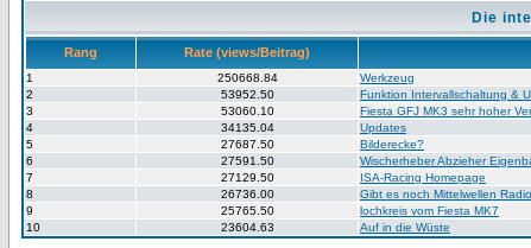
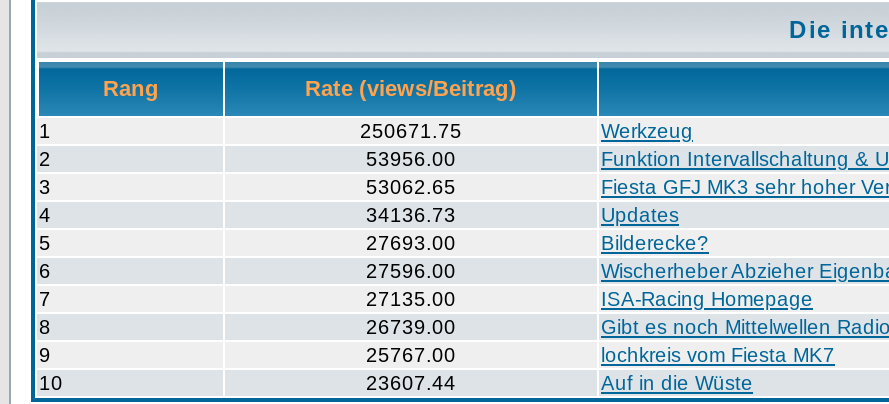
- 250668.84
+ 250671.75

- 53952.50
+ 53956.00

- 53060.10
+ 53062.65

- 34135.04
+ 34136.73

- 27687.50
+ 27693.00

- 27591.50
+ 27596.00

- 27129.50
+ 27135.00

- 26736.00
+ 26739.00

- 25765.50
+ 25767.00

- 23604.63
+ 23607.44
